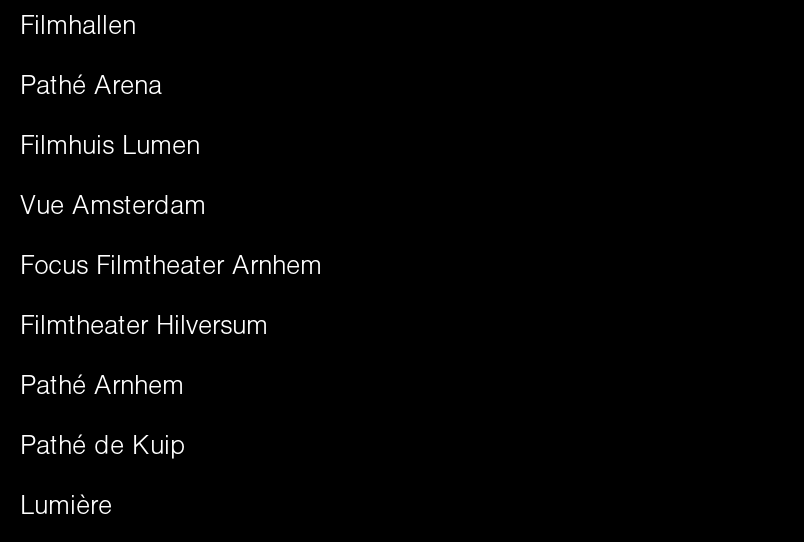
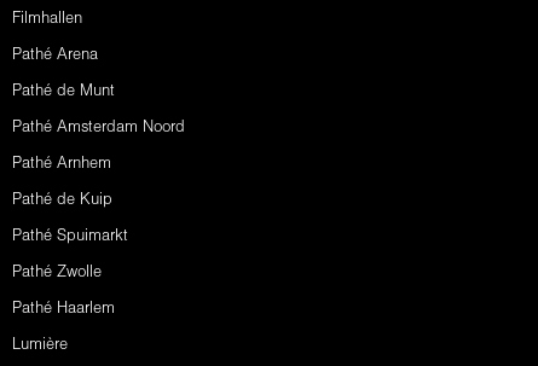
- Filmhuis Lumen
- Vue Amsterdam
- Focus Filmtheater Arnhem
- Filmtheater Hilversum
+ Pathé de Munt
+ Pathé Amsterdam Noord

moved up: Pathé Arnhem | Pathé de Kuip

+ Pathé Spuimarkt
+ Pathé Zwolle
+ Pathé Haarlem
